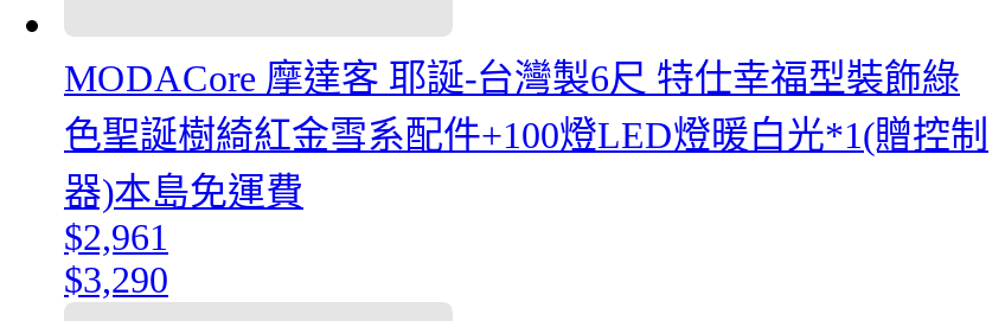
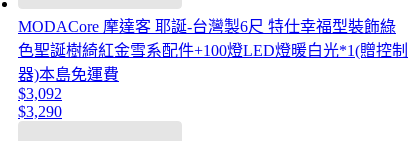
- $2,961
+ $3,092
